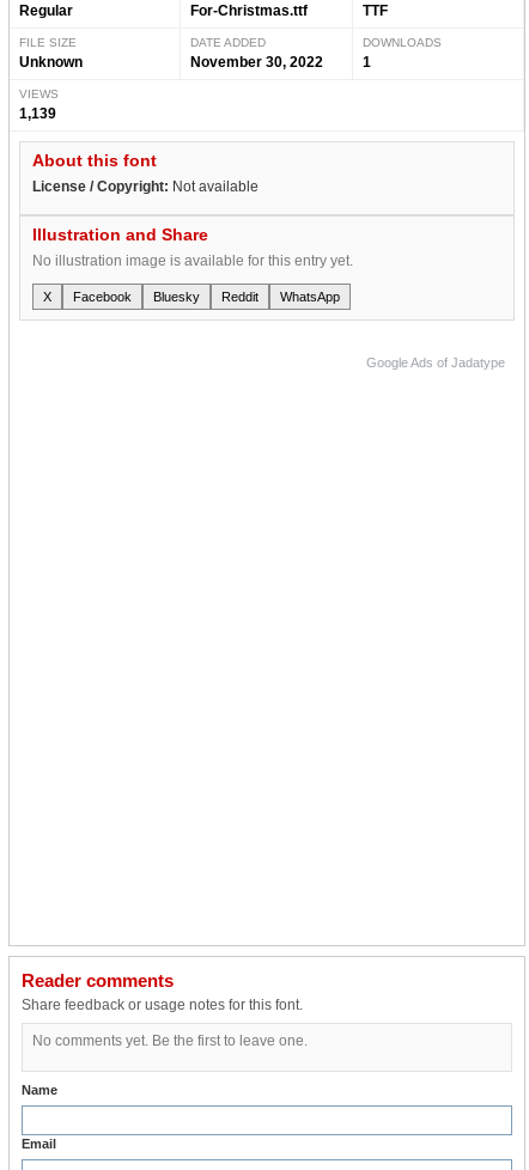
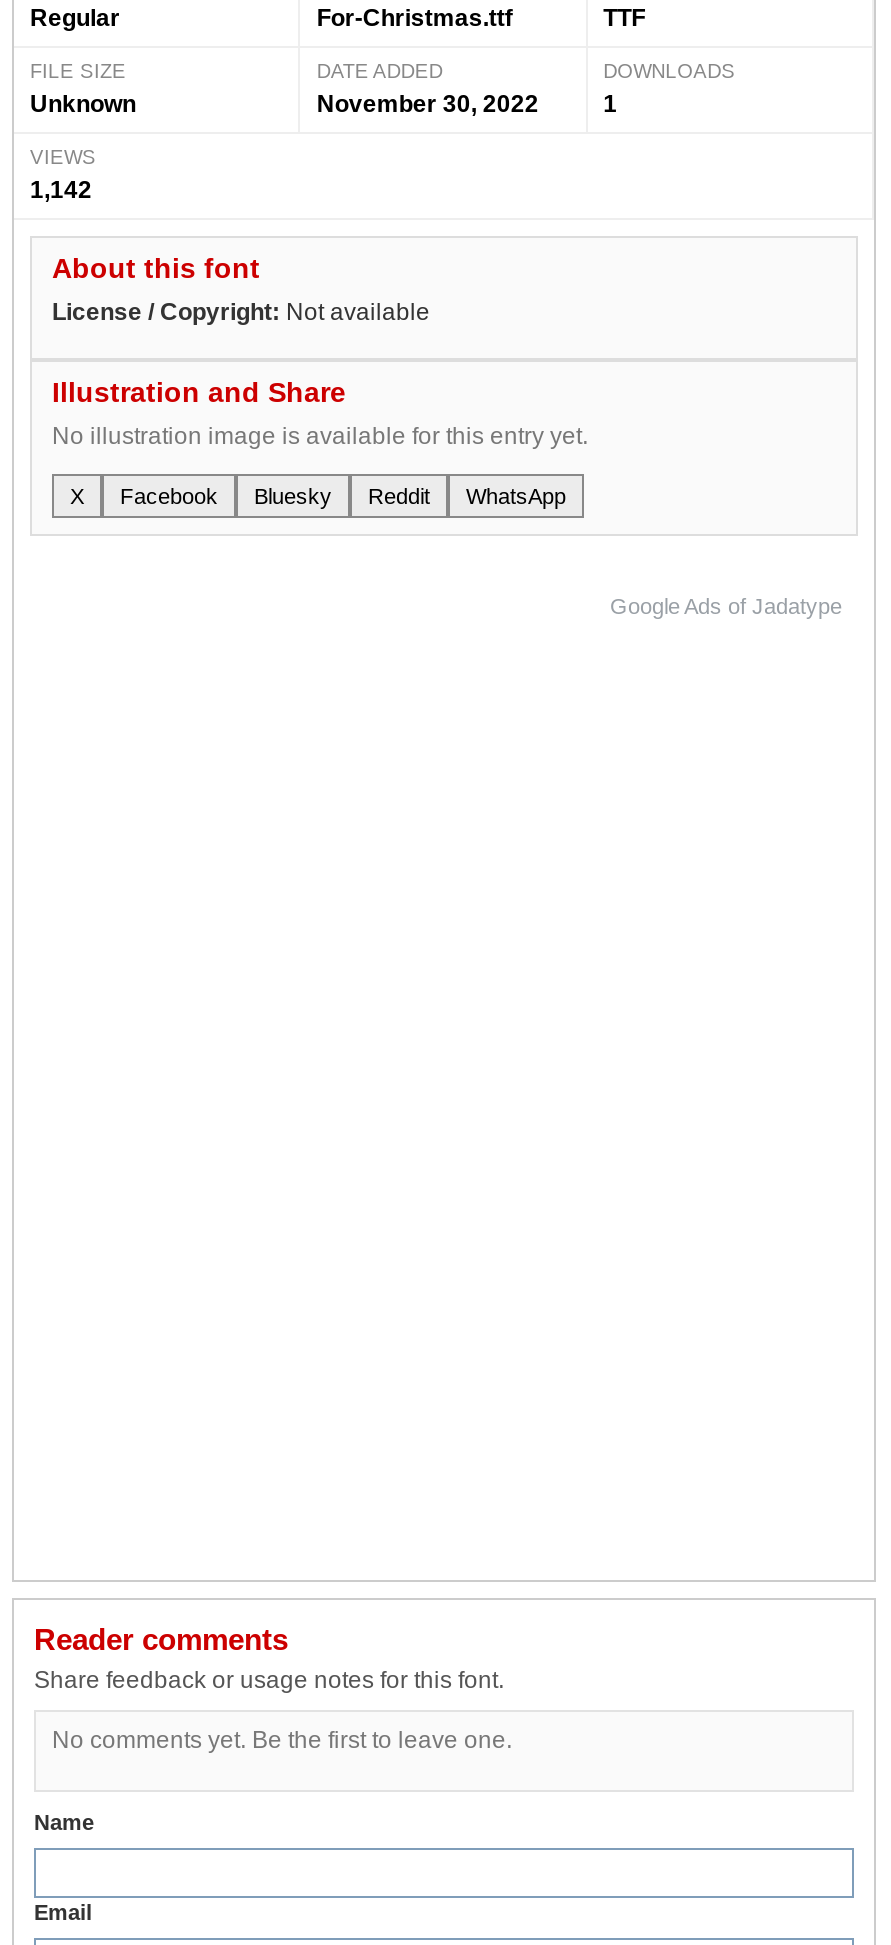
- 1,139
+ 1,142
